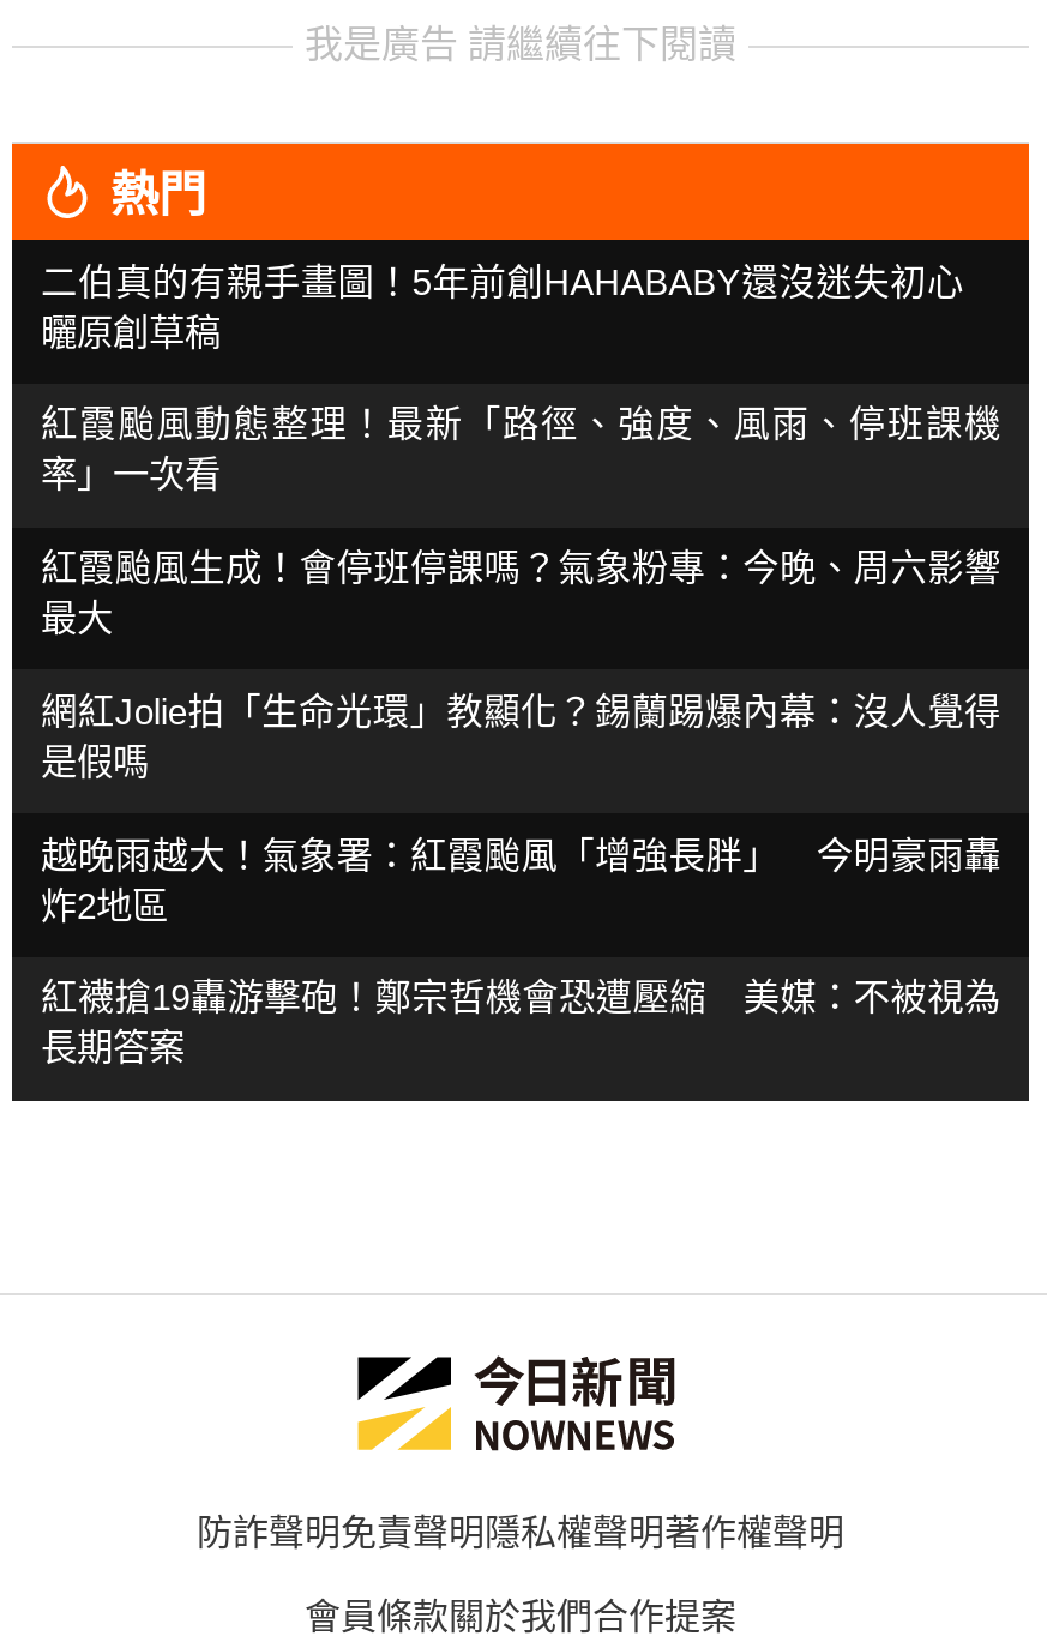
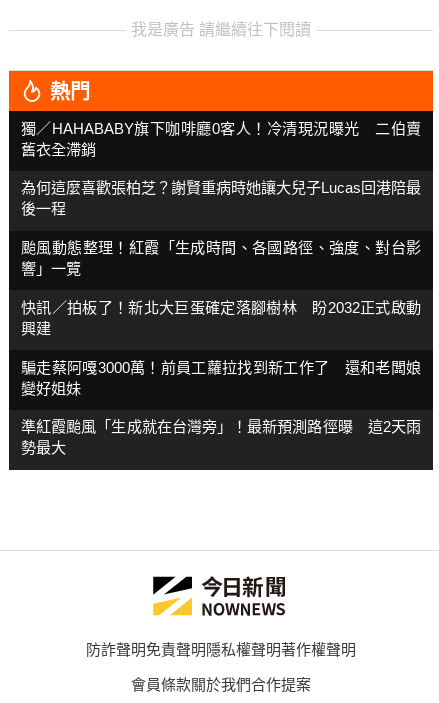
- 二伯真的有親手畫圖！5年前創HAHABABY還沒迷失初心
- 曬原創草稿
+ 獨／HAHABABY旗下咖啡廳0客人！冷清現況曝光 二伯賣
+ 舊衣全滯銷

- 紅霞颱風動態整理！最新「路徑、強度、風雨、停班課機
- 率」一次看
+ 為何這麼喜歡張柏芝？謝賢重病時她讓大兒子Lucas回港陪最
+ 後一程

- 紅霞颱風生成！會停班停課嗎？氣象粉專：今晚、周六影響
- 最大
+ 颱風動態整理！紅霞「生成時間、各國路徑、強度、對台影
+ 響」一覽

- 網紅Jolie拍「生命光環」教顯化？錫蘭踢爆內幕：沒人覺得
- 是假嗎
+ 快訊／拍板了！新北大巨蛋確定落腳樹林 盼2032正式啟動
+ 興建

- 越晚雨越大！氣象署：紅霞颱風「增強長胖」 今明豪雨轟
- 炸2地區
+ 騙走蔡阿嘎3000萬！前員工蘿拉找到新工作了 還和老闆娘
+ 變好姐妹

- 紅襪搶19轟游擊砲！鄭宗哲機會恐遭壓縮 美媒：不被視為
- 長期答案
+ 準紅霞颱風「生成就在台灣旁」！最新預測路徑曝 這2天雨
+ 勢最大
